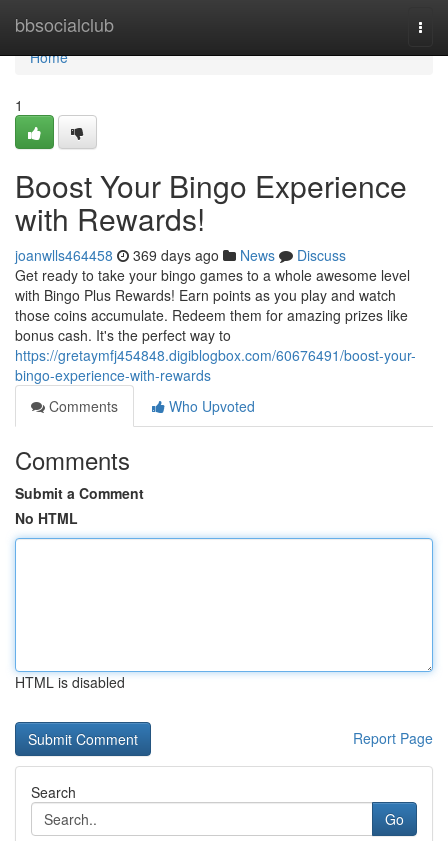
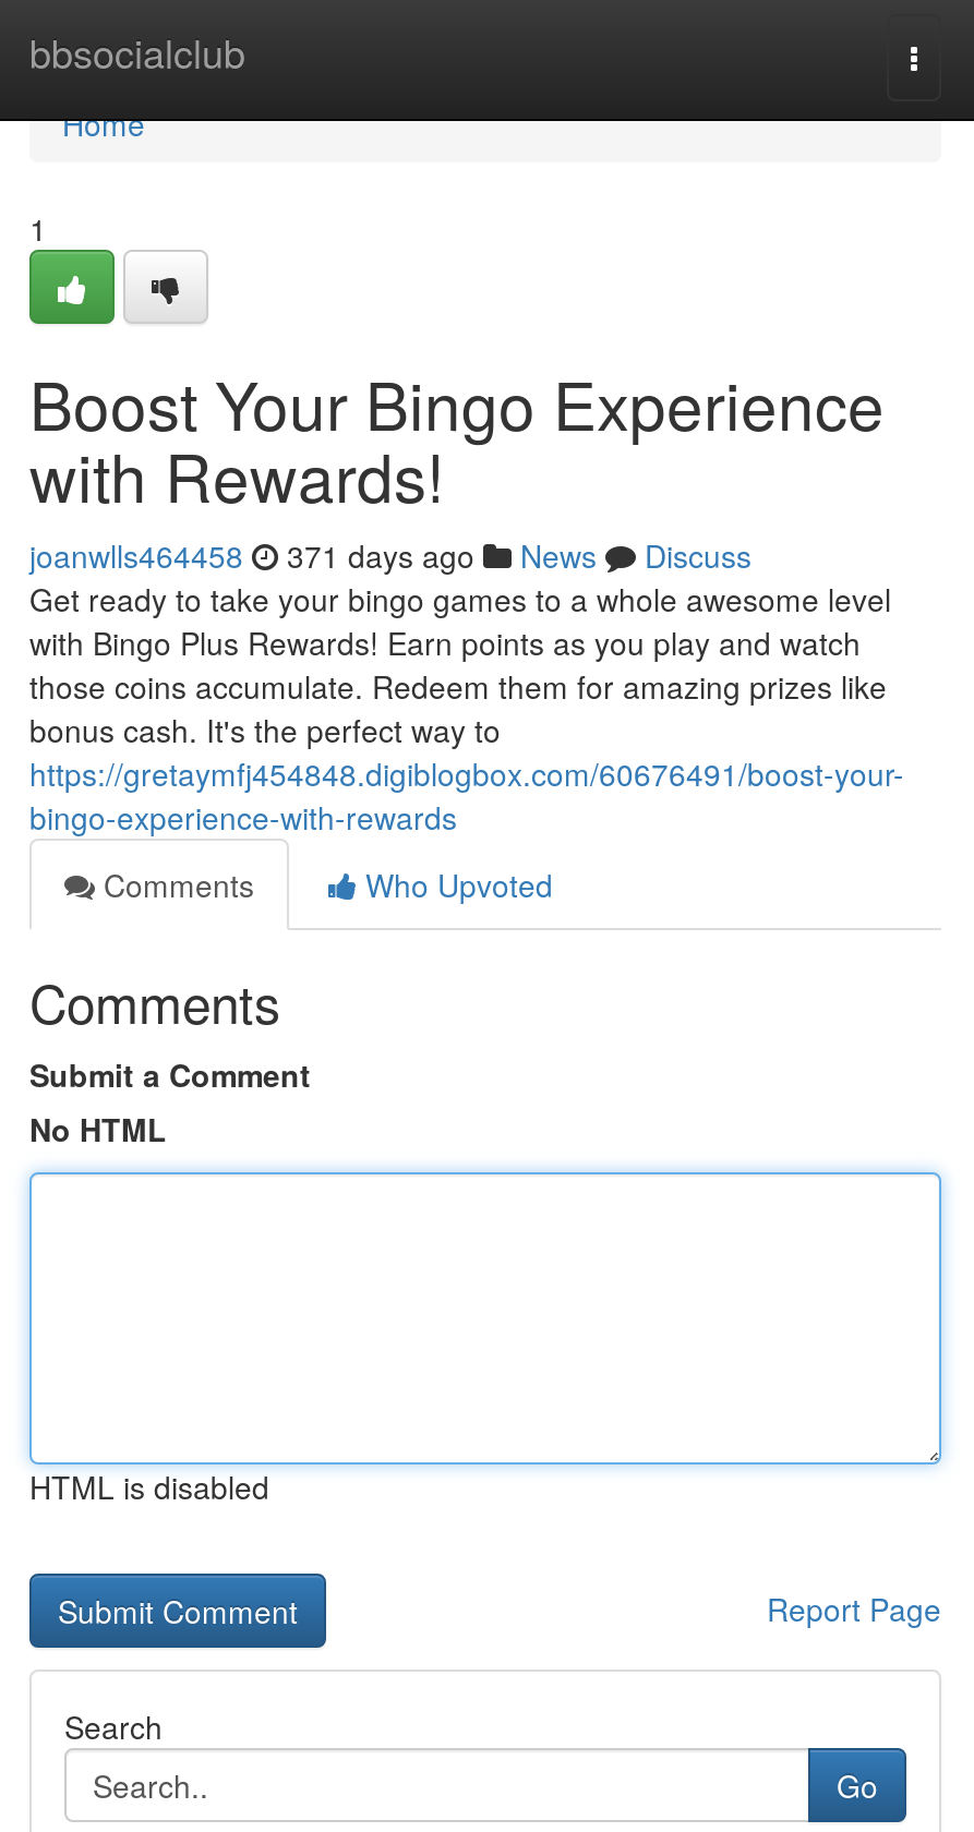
- joanwlls464458 369 days ago News Discuss
+ joanwlls464458 371 days ago News Discuss
